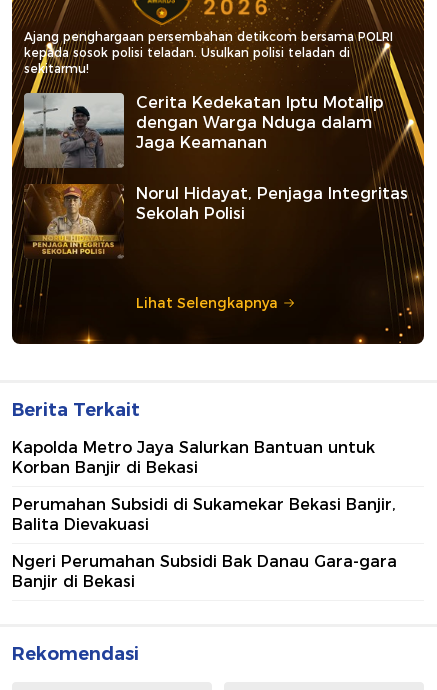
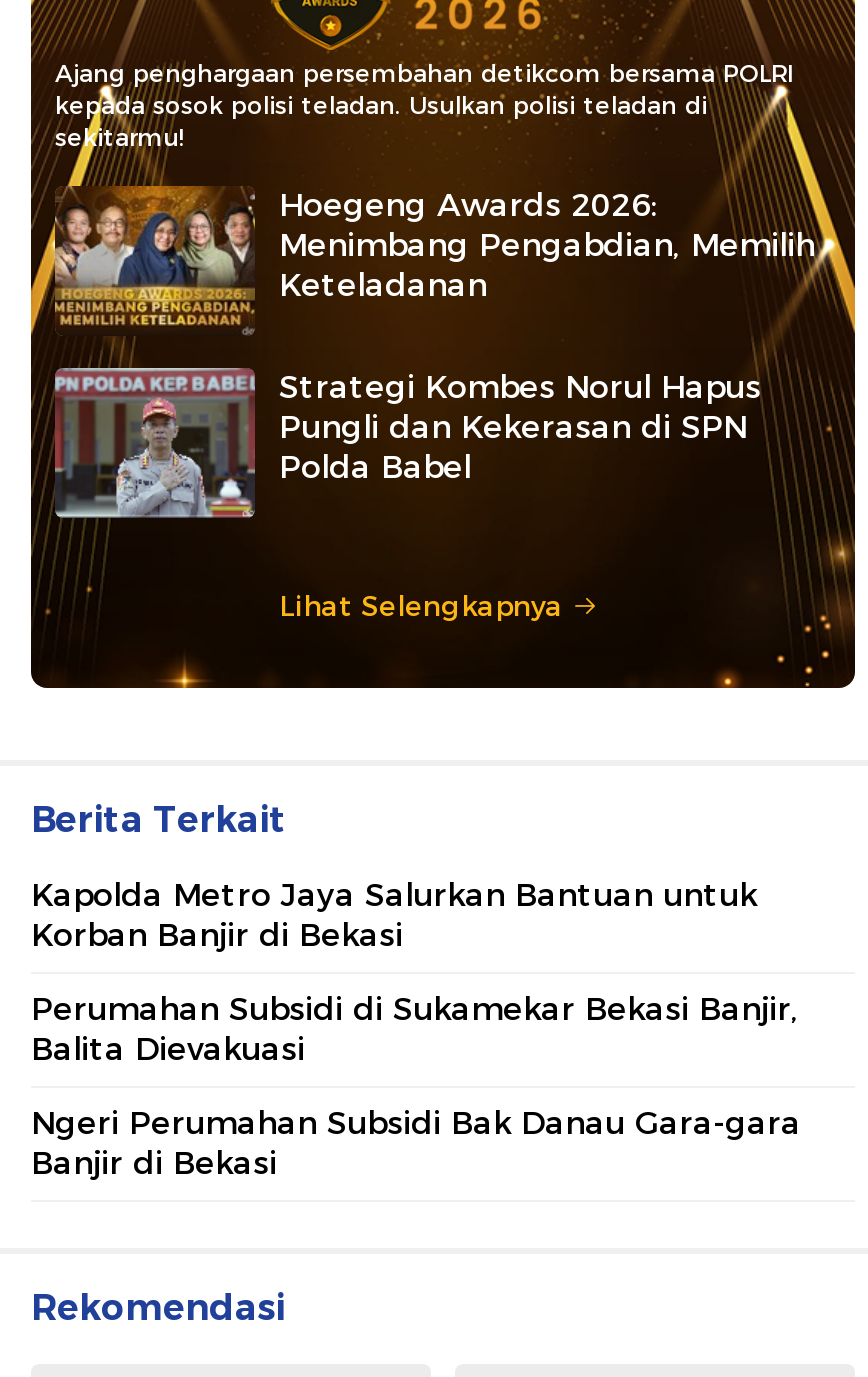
- [image]
- Cerita Kedekatan Iptu Motalip
- dengan Warga Nduga dalam
- Jaga Keamanan
+ [image]
+ Hoegeng Awards 2026:
+ Menimbang Pengabdian, Memilih
+ Keteladanan

- [image]
- Norul Hidayat, Penjaga Integritas
- Sekolah Polisi
+ [image]
+ Strategi Kombes Norul Hapus
+ Pungli dan Kekerasan di SPN
+ Polda Babel
